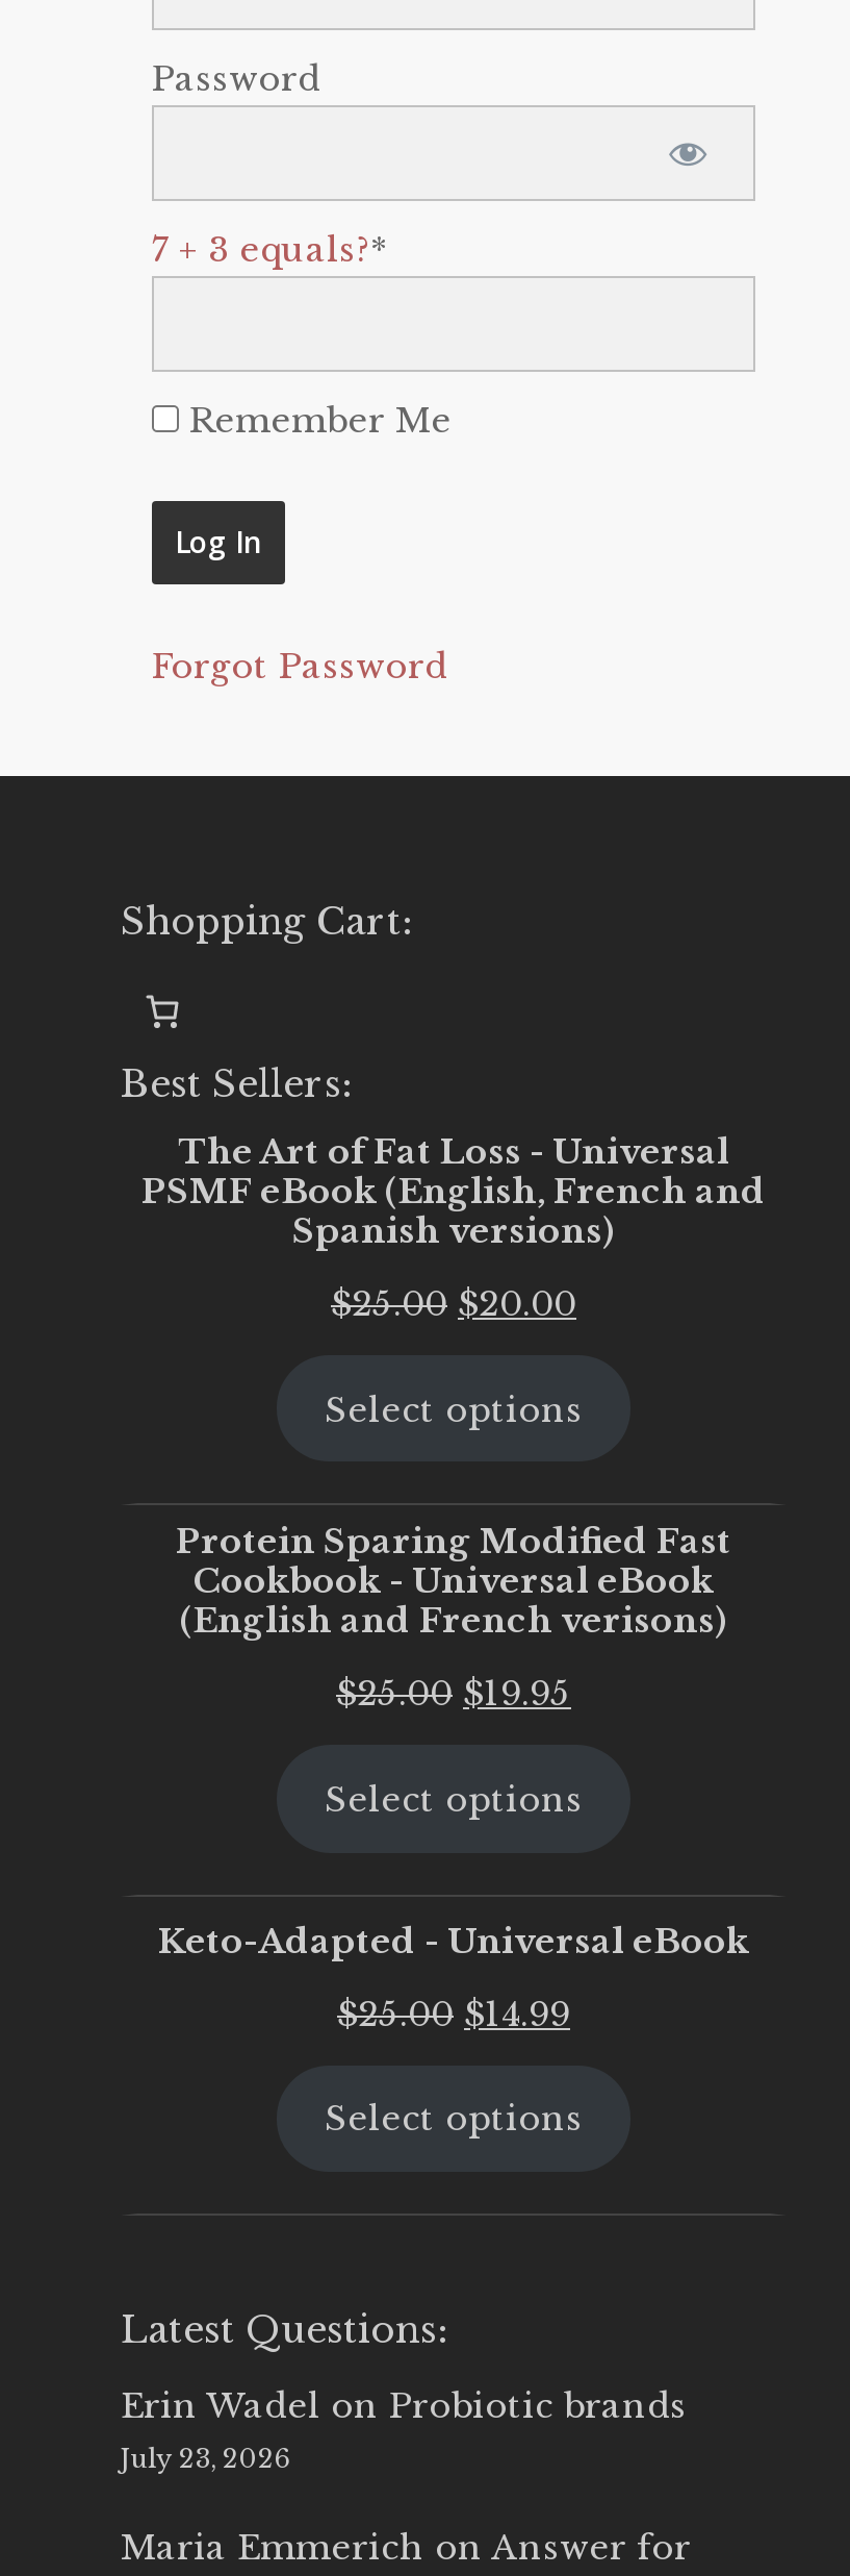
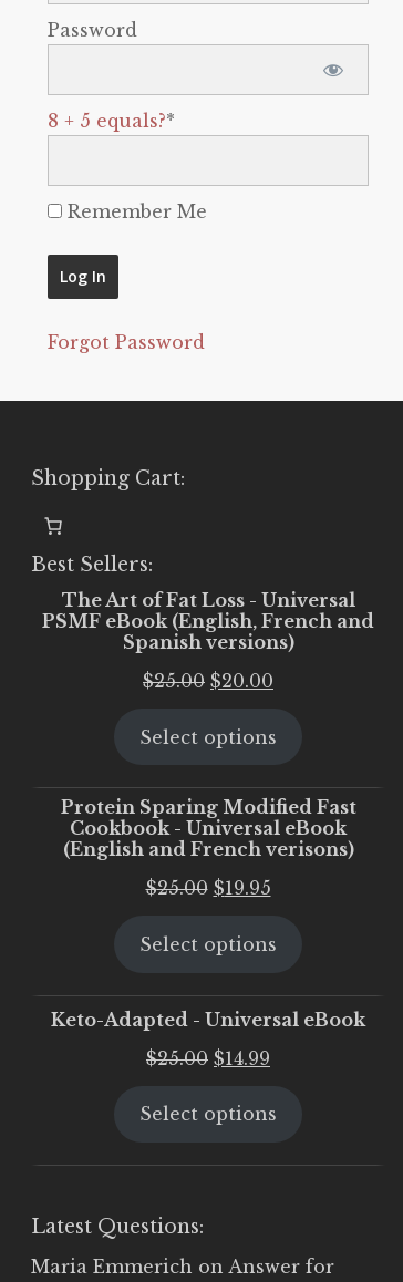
- 7 + 3 equals?*
+ 8 + 5 equals?*

- Erin Wadel on Probiotic brands
- July 23, 2026
